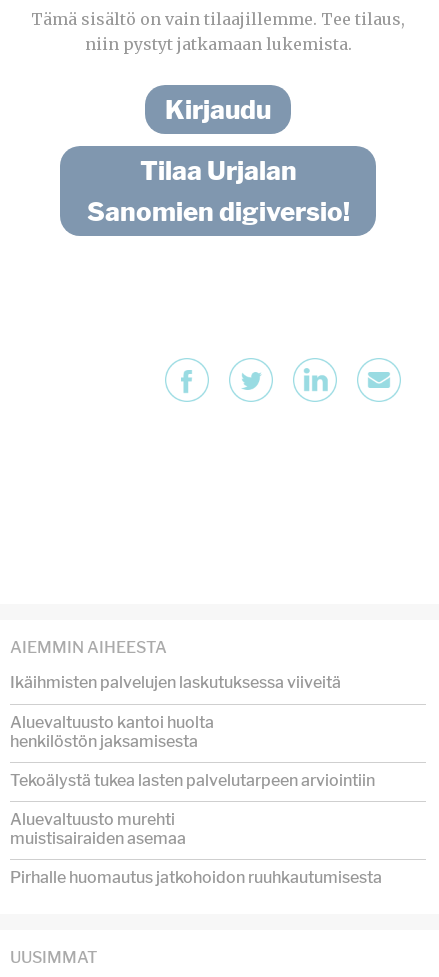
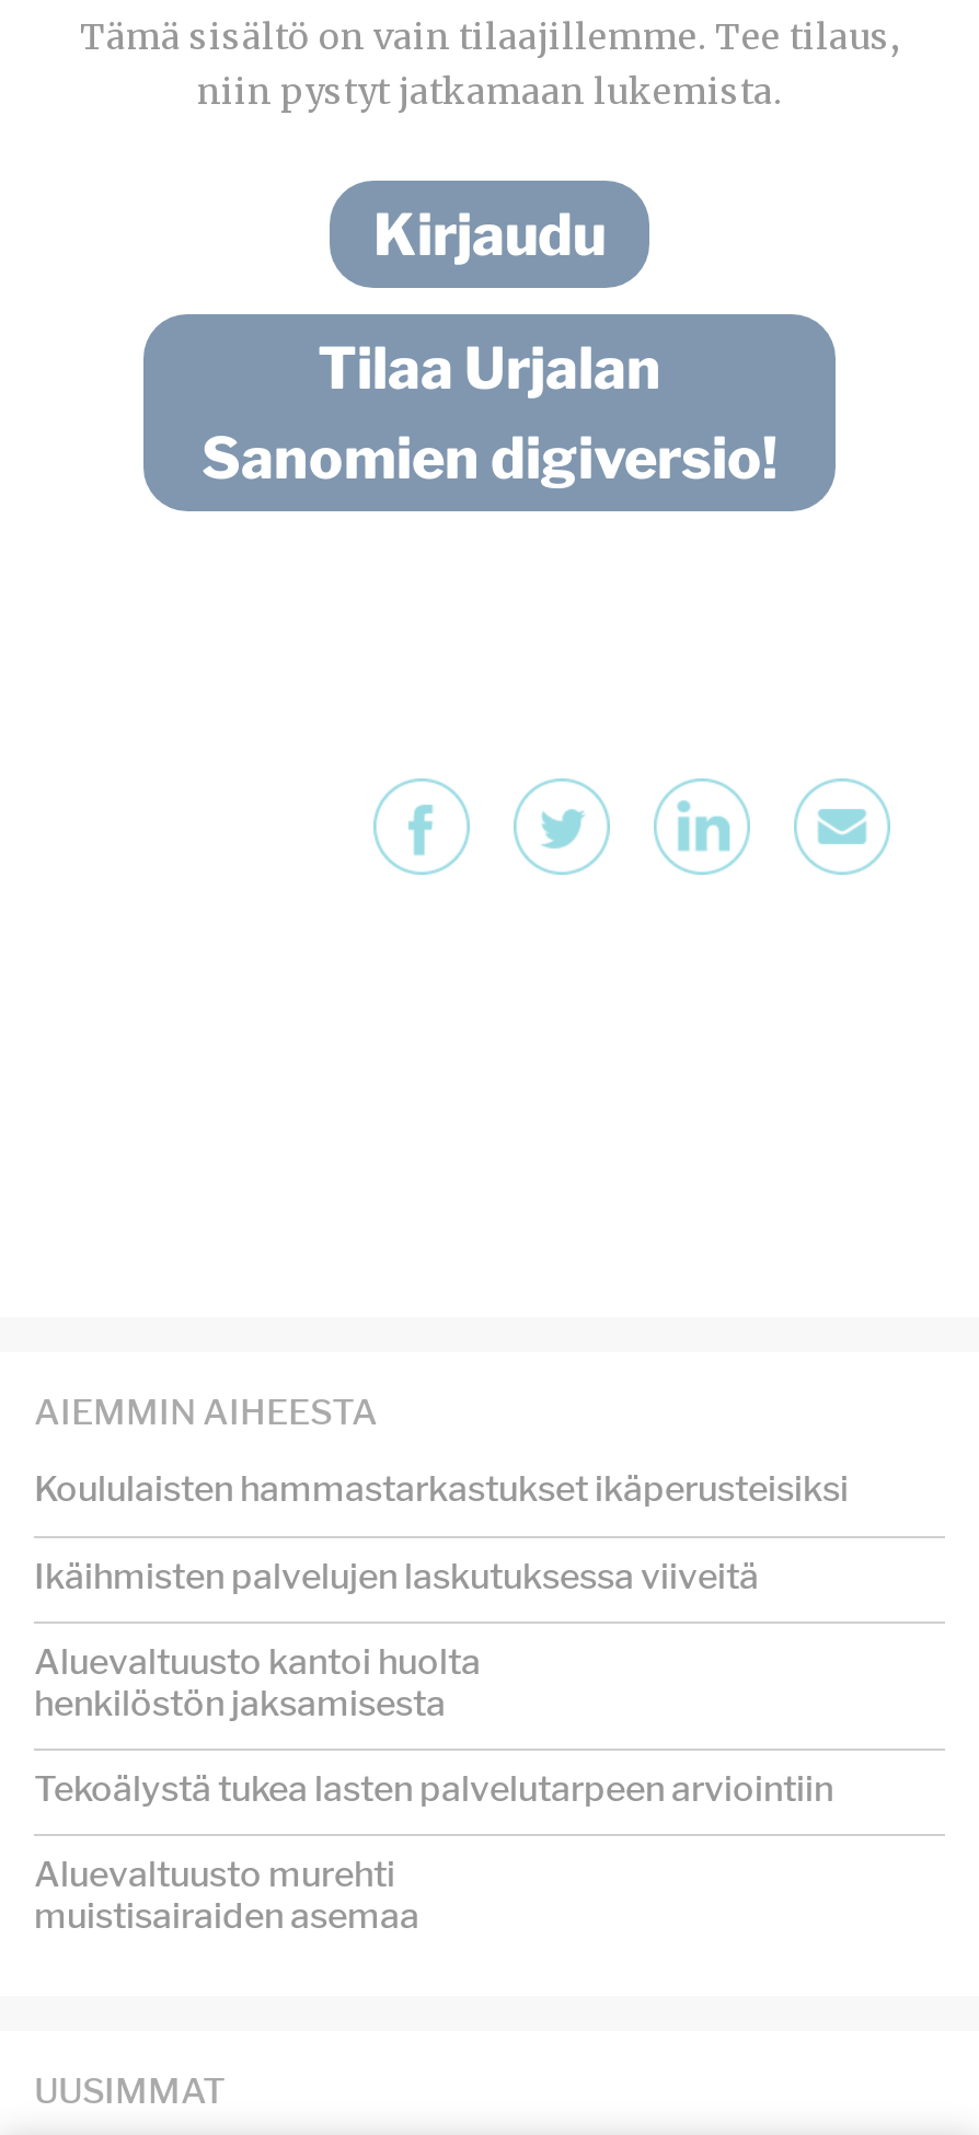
+ Koululaisten hammastarkastukset ikäperusteisiksi

moved down: Ikäihmisten palvelujen laskutuksessa viiveitä | Aluevaltuusto kantoi huolta | henkilöstön jaksamisesta | Tekoälystä tukea lasten palvelutarpeen arviointiin | Aluevaltuusto murehti | muistisairaiden asemaa

- Pirhalle huomautus jatkohoidon ruuhkautumisesta
